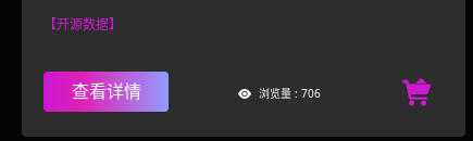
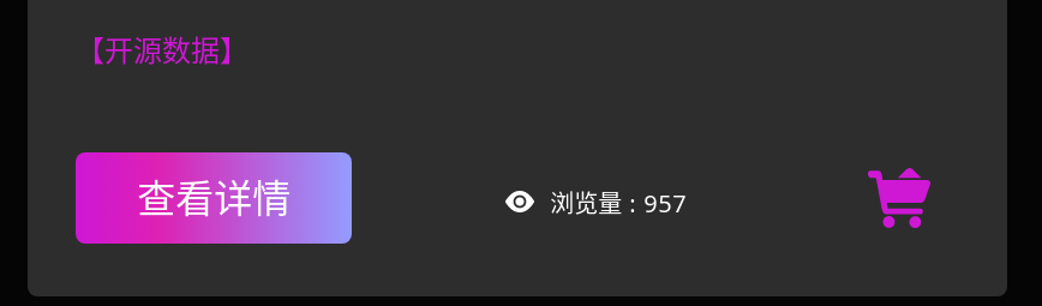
- 浏览量 : 706
+ 浏览量 : 957
